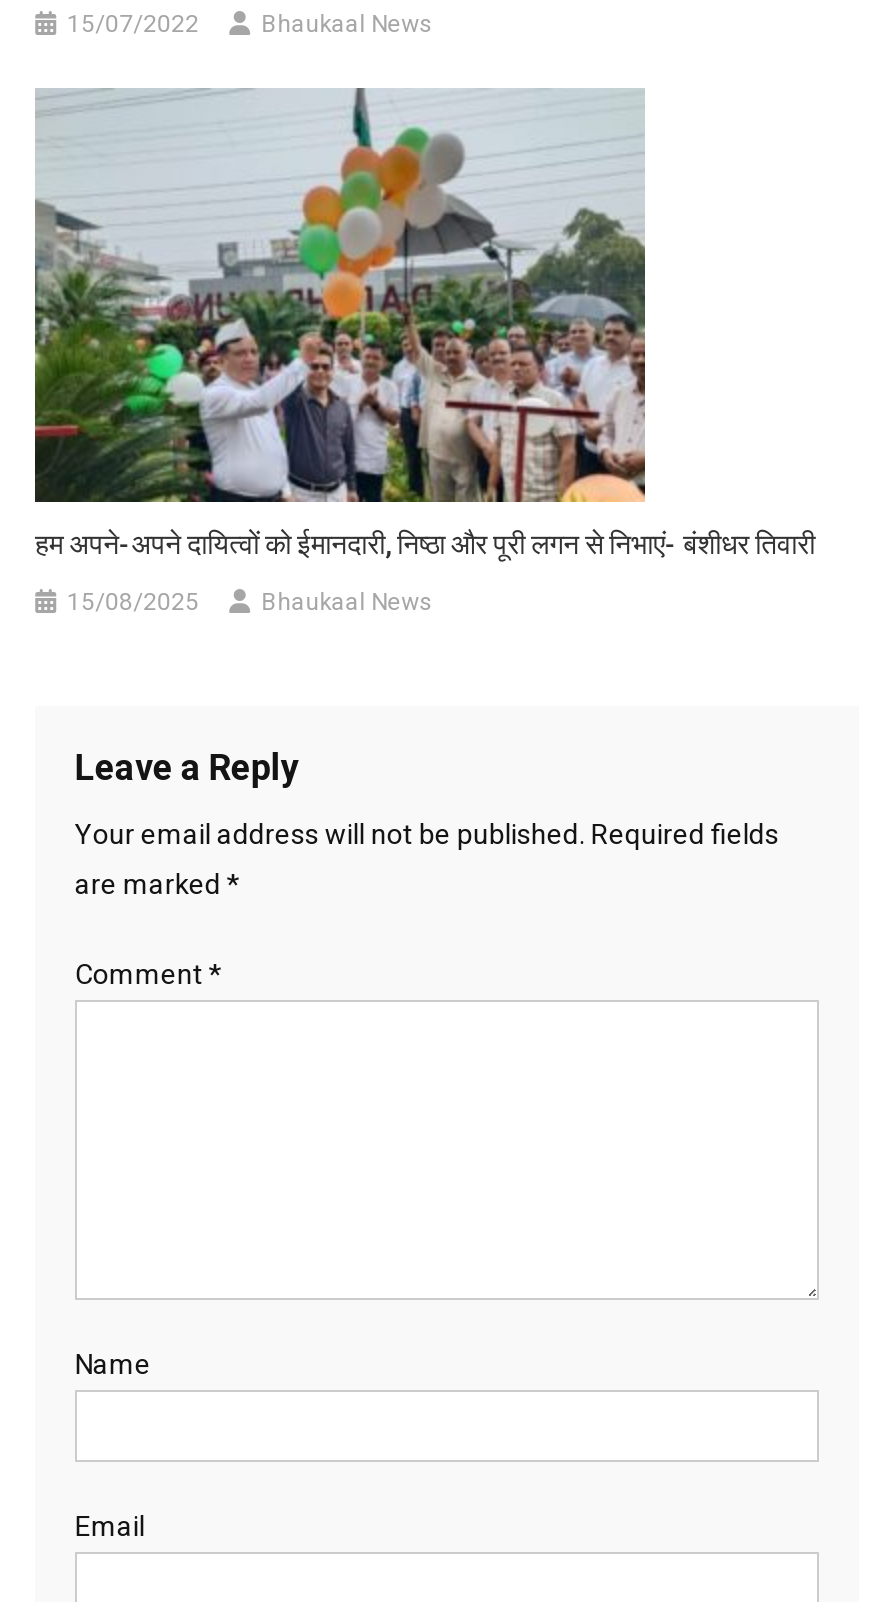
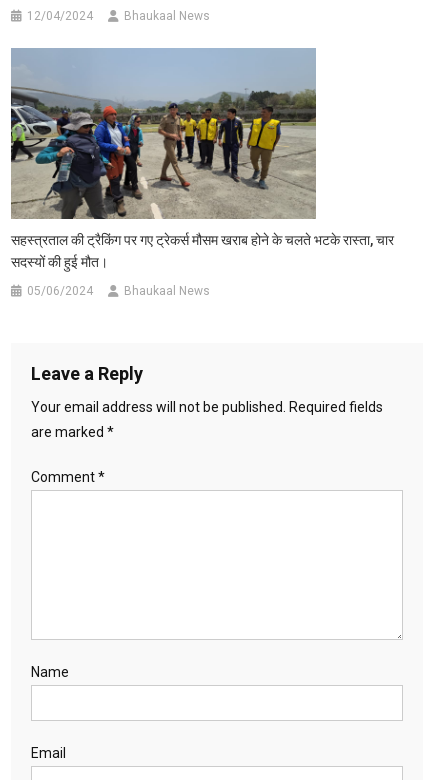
- 15/07/2022
+ 12/04/2024

- [image]
+ [image]

- हम अपने-अपने दायित्वों को ईमानदारी, निष्ठा और पूरी लगन से निभाएं- बंशीधर तिवारी
+ सहस्त्रताल की ट्रैकिंग पर गए ट्रेकर्स मौसम खराब होने के चलते भटके रास्ता, चार
+ सदस्यों की हुई मौत।

- 15/08/2025
+ 05/06/2024
